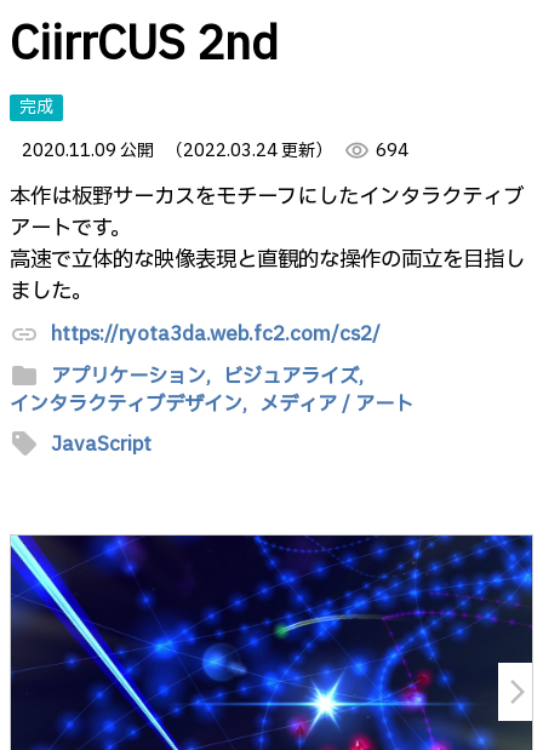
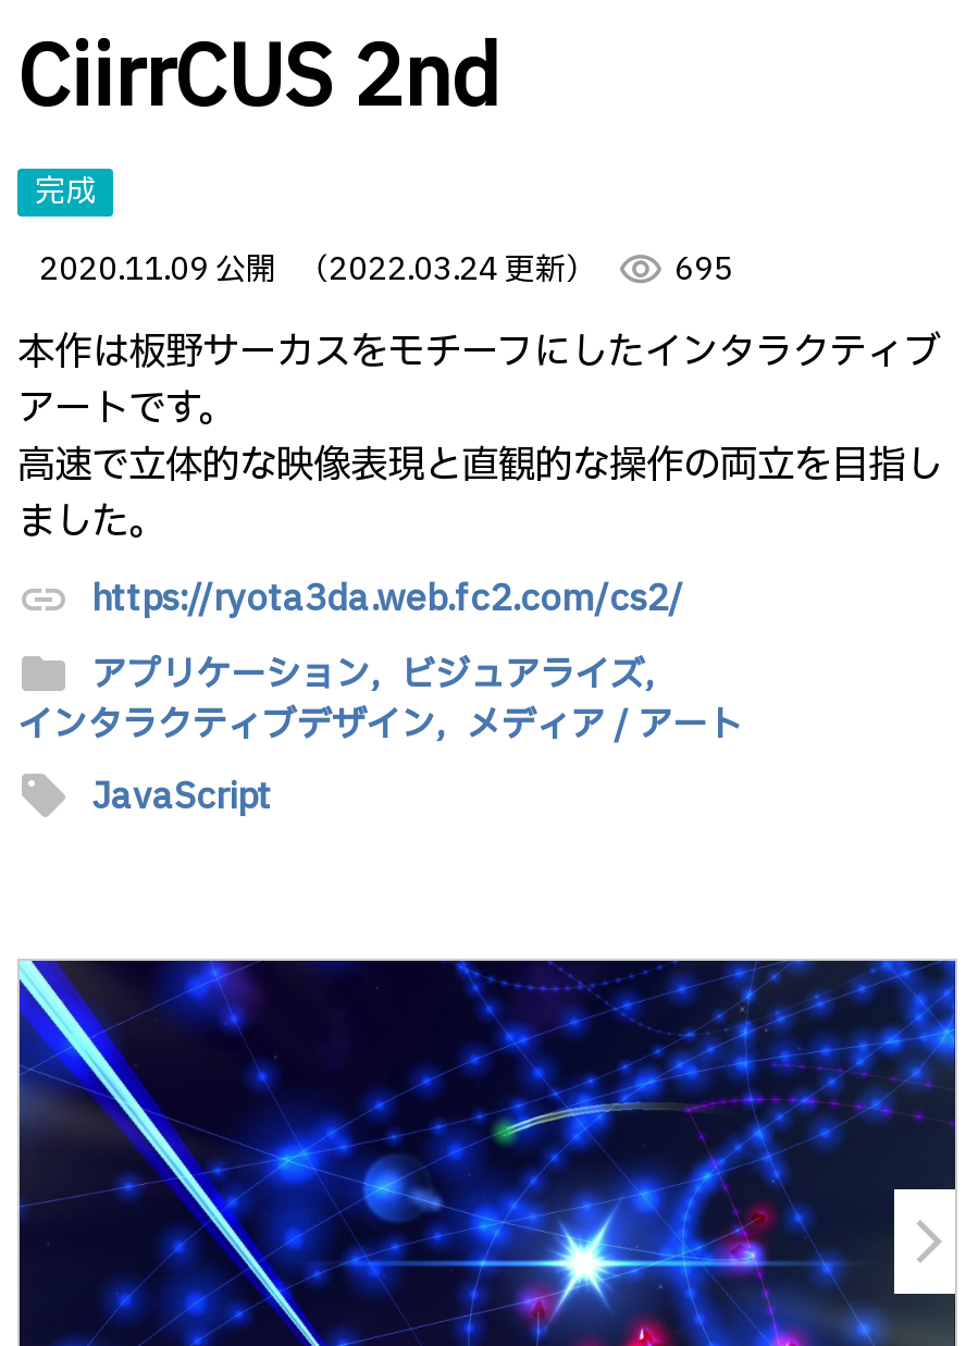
- 2020.11.09 公開 （2022.03.24 更新） visibility 694
+ 2020.11.09 公開 （2022.03.24 更新） visibility 695
